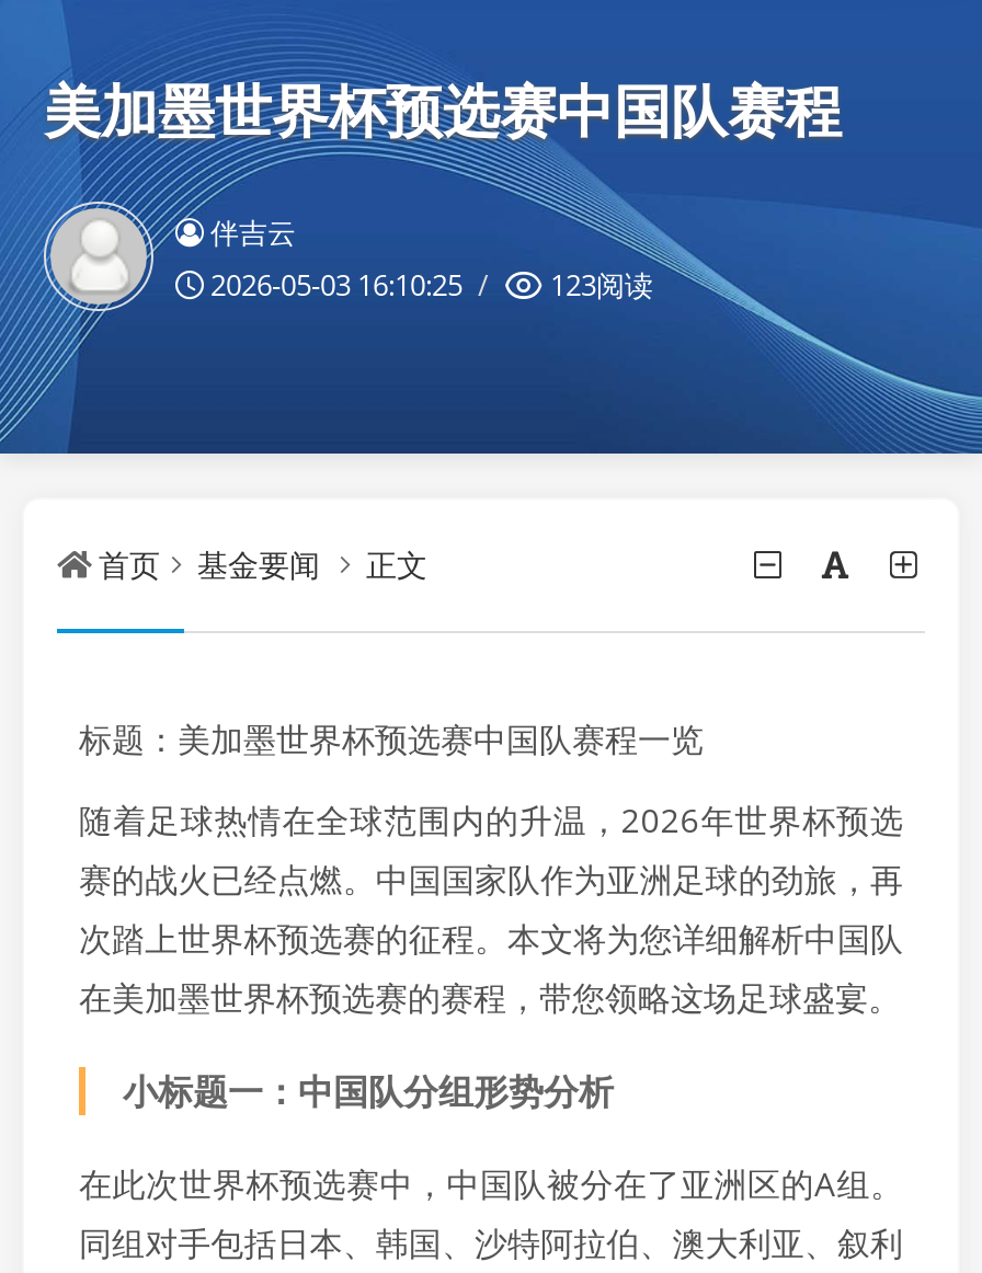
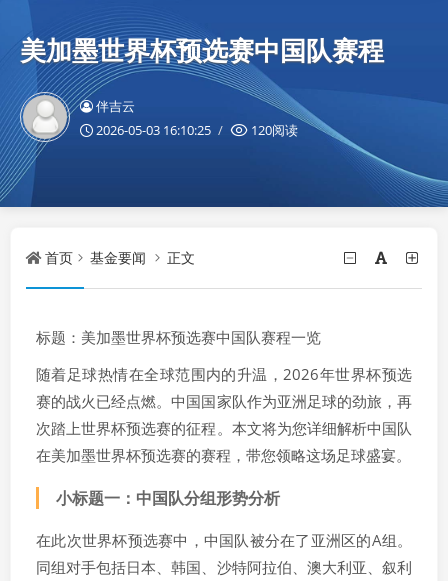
- 123阅读
+ 120阅读
